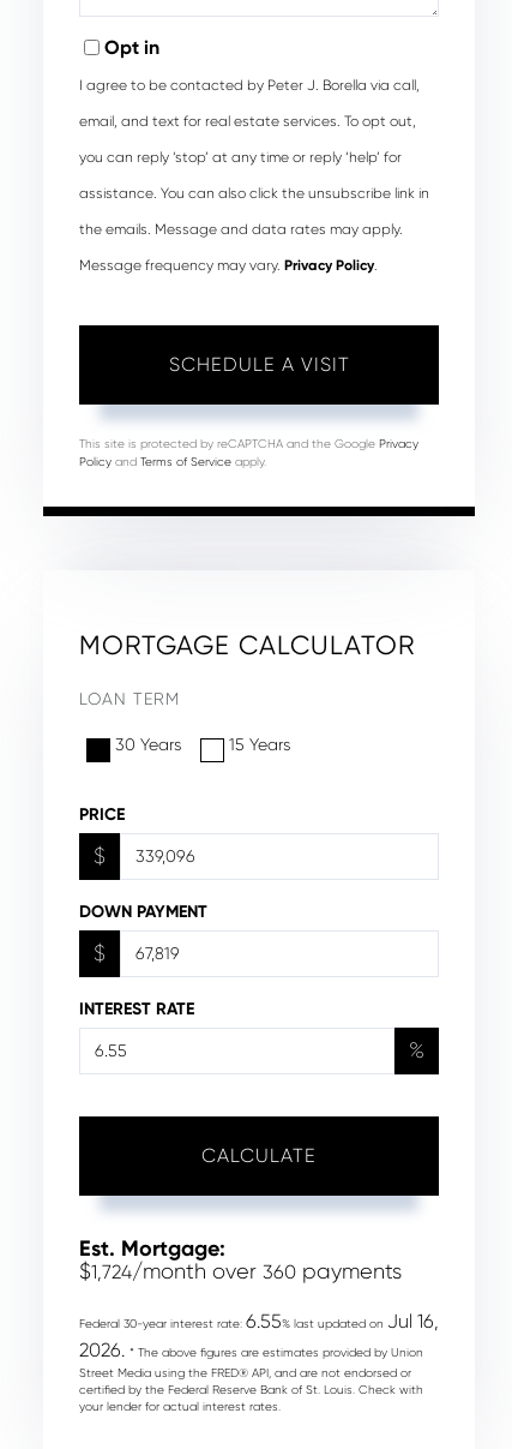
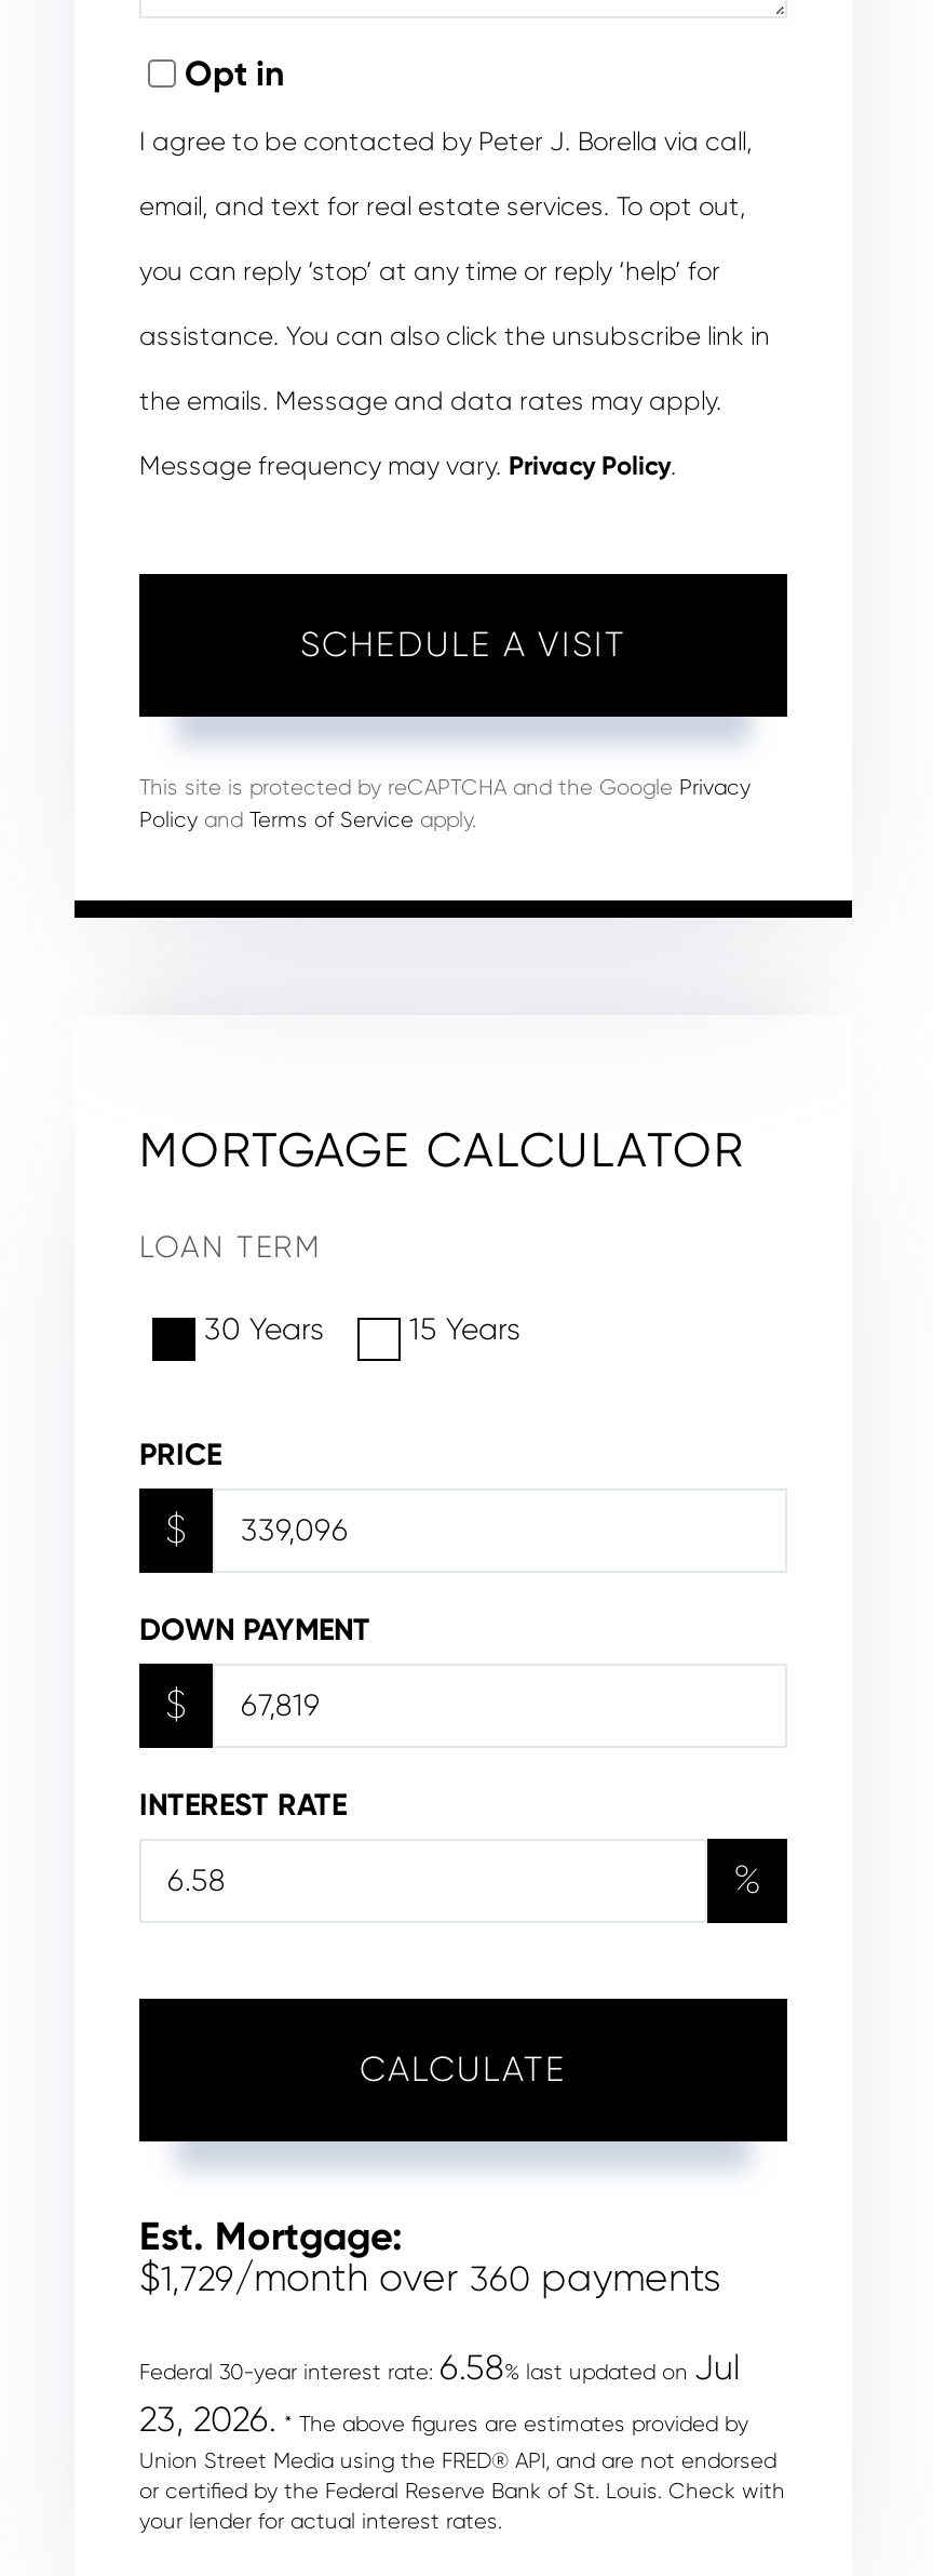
- $1,724/month over 360 payments
+ $1,729/month over 360 payments

- Federal 30-year interest rate: 6.55% last updated on Jul 16,
- 2026. * The above figures are estimates provided by Union
- Street Media using the FRED® API, and are not endorsed or
- certified by the Federal Reserve Bank of St. Louis. Check with
+ Federal 30-year interest rate: 6.58% last updated on Jul
+ 23, 2026. * The above figures are estimates provided by
+ Union Street Media using the FRED® API, and are not endorsed
+ or certified by the Federal Reserve Bank of St. Louis. Check with
